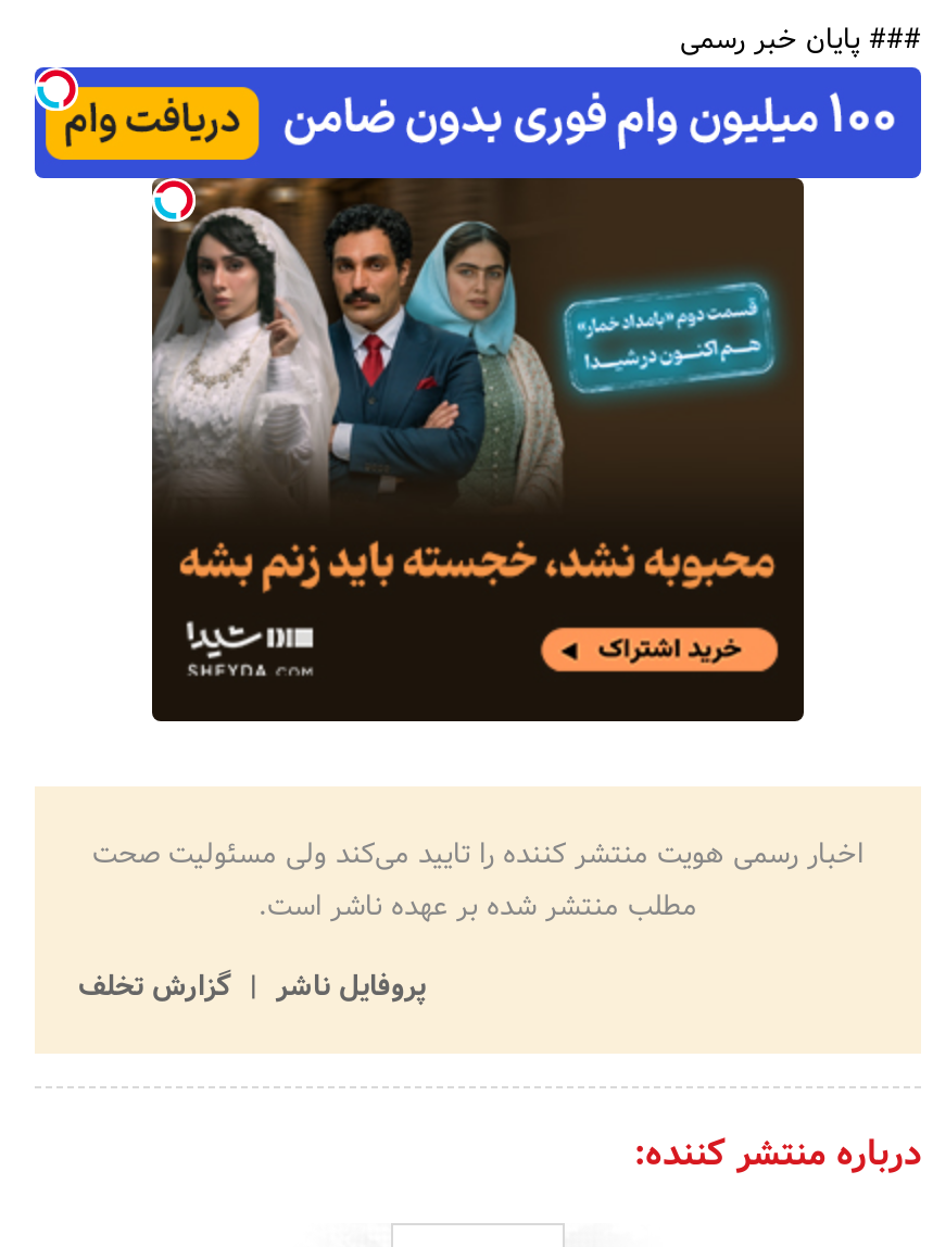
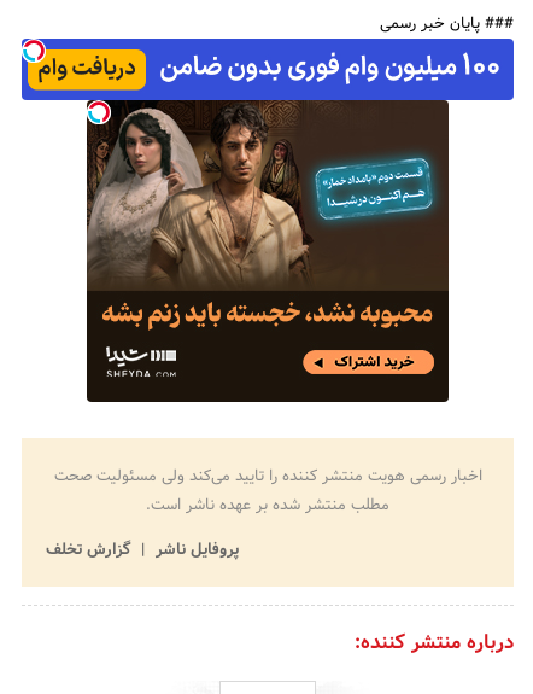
- [image]
+ [image]
